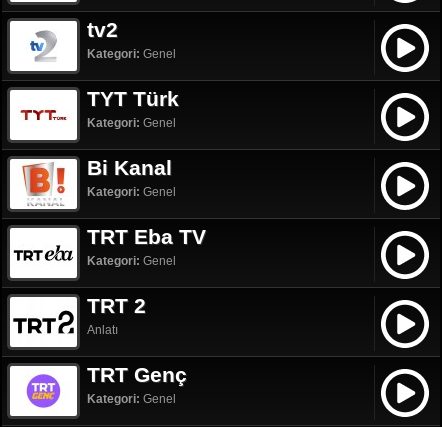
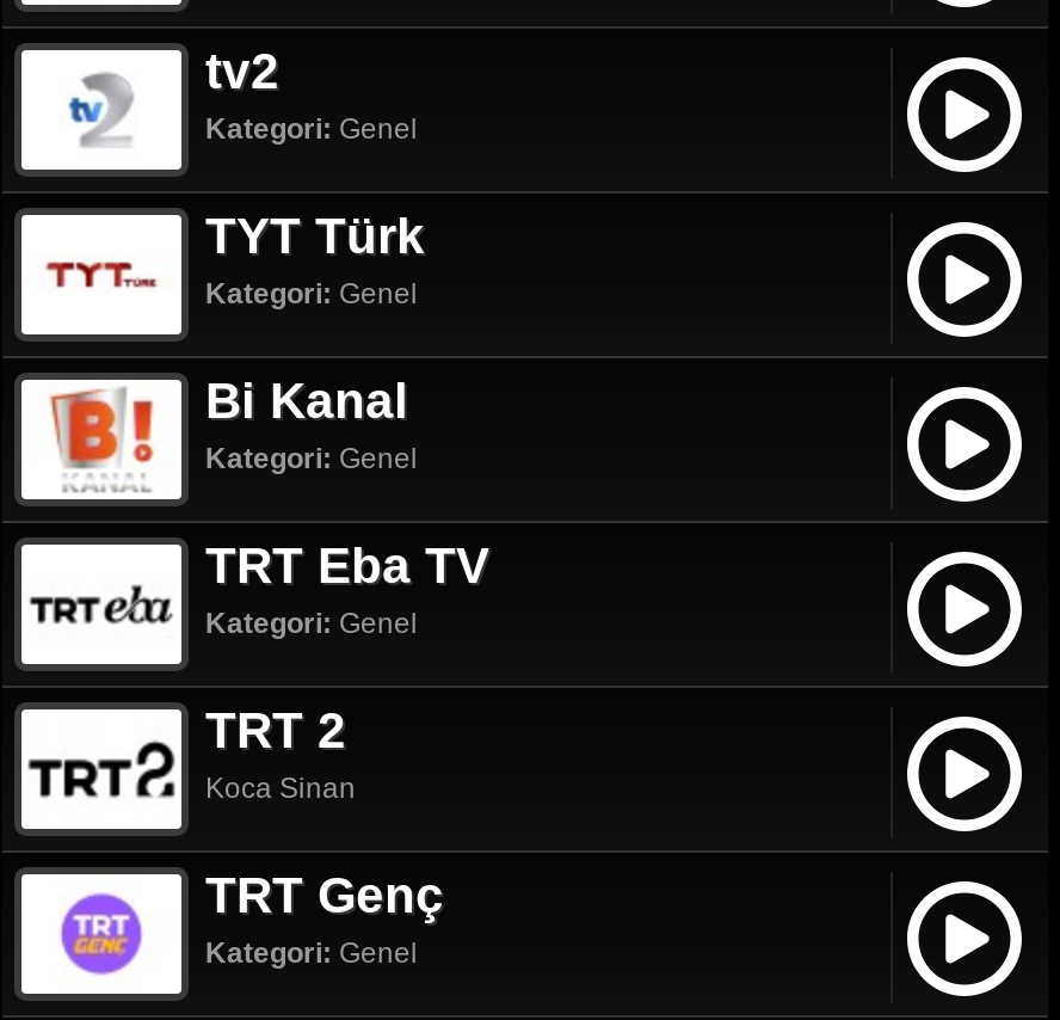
- Anlatı
+ Koca Sinan
